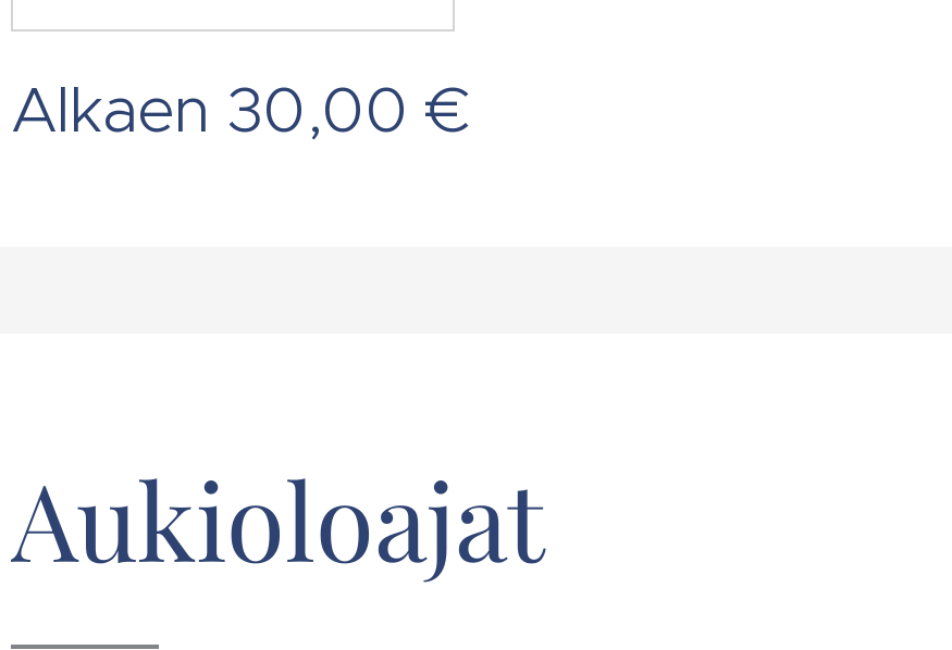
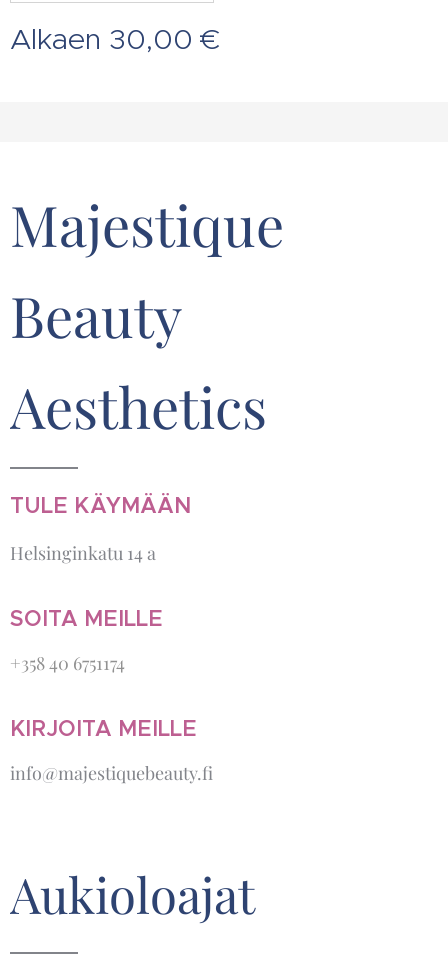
+ Majestique
+ Beauty
+ Aesthetics
+ TULE KÄYMÄÄN
+ Helsinginkatu 14 a
+ SOITA MEILLE
+ +358 40 6751174
+ KIRJOITA MEILLE
+ info@majestiquebeauty.fi
